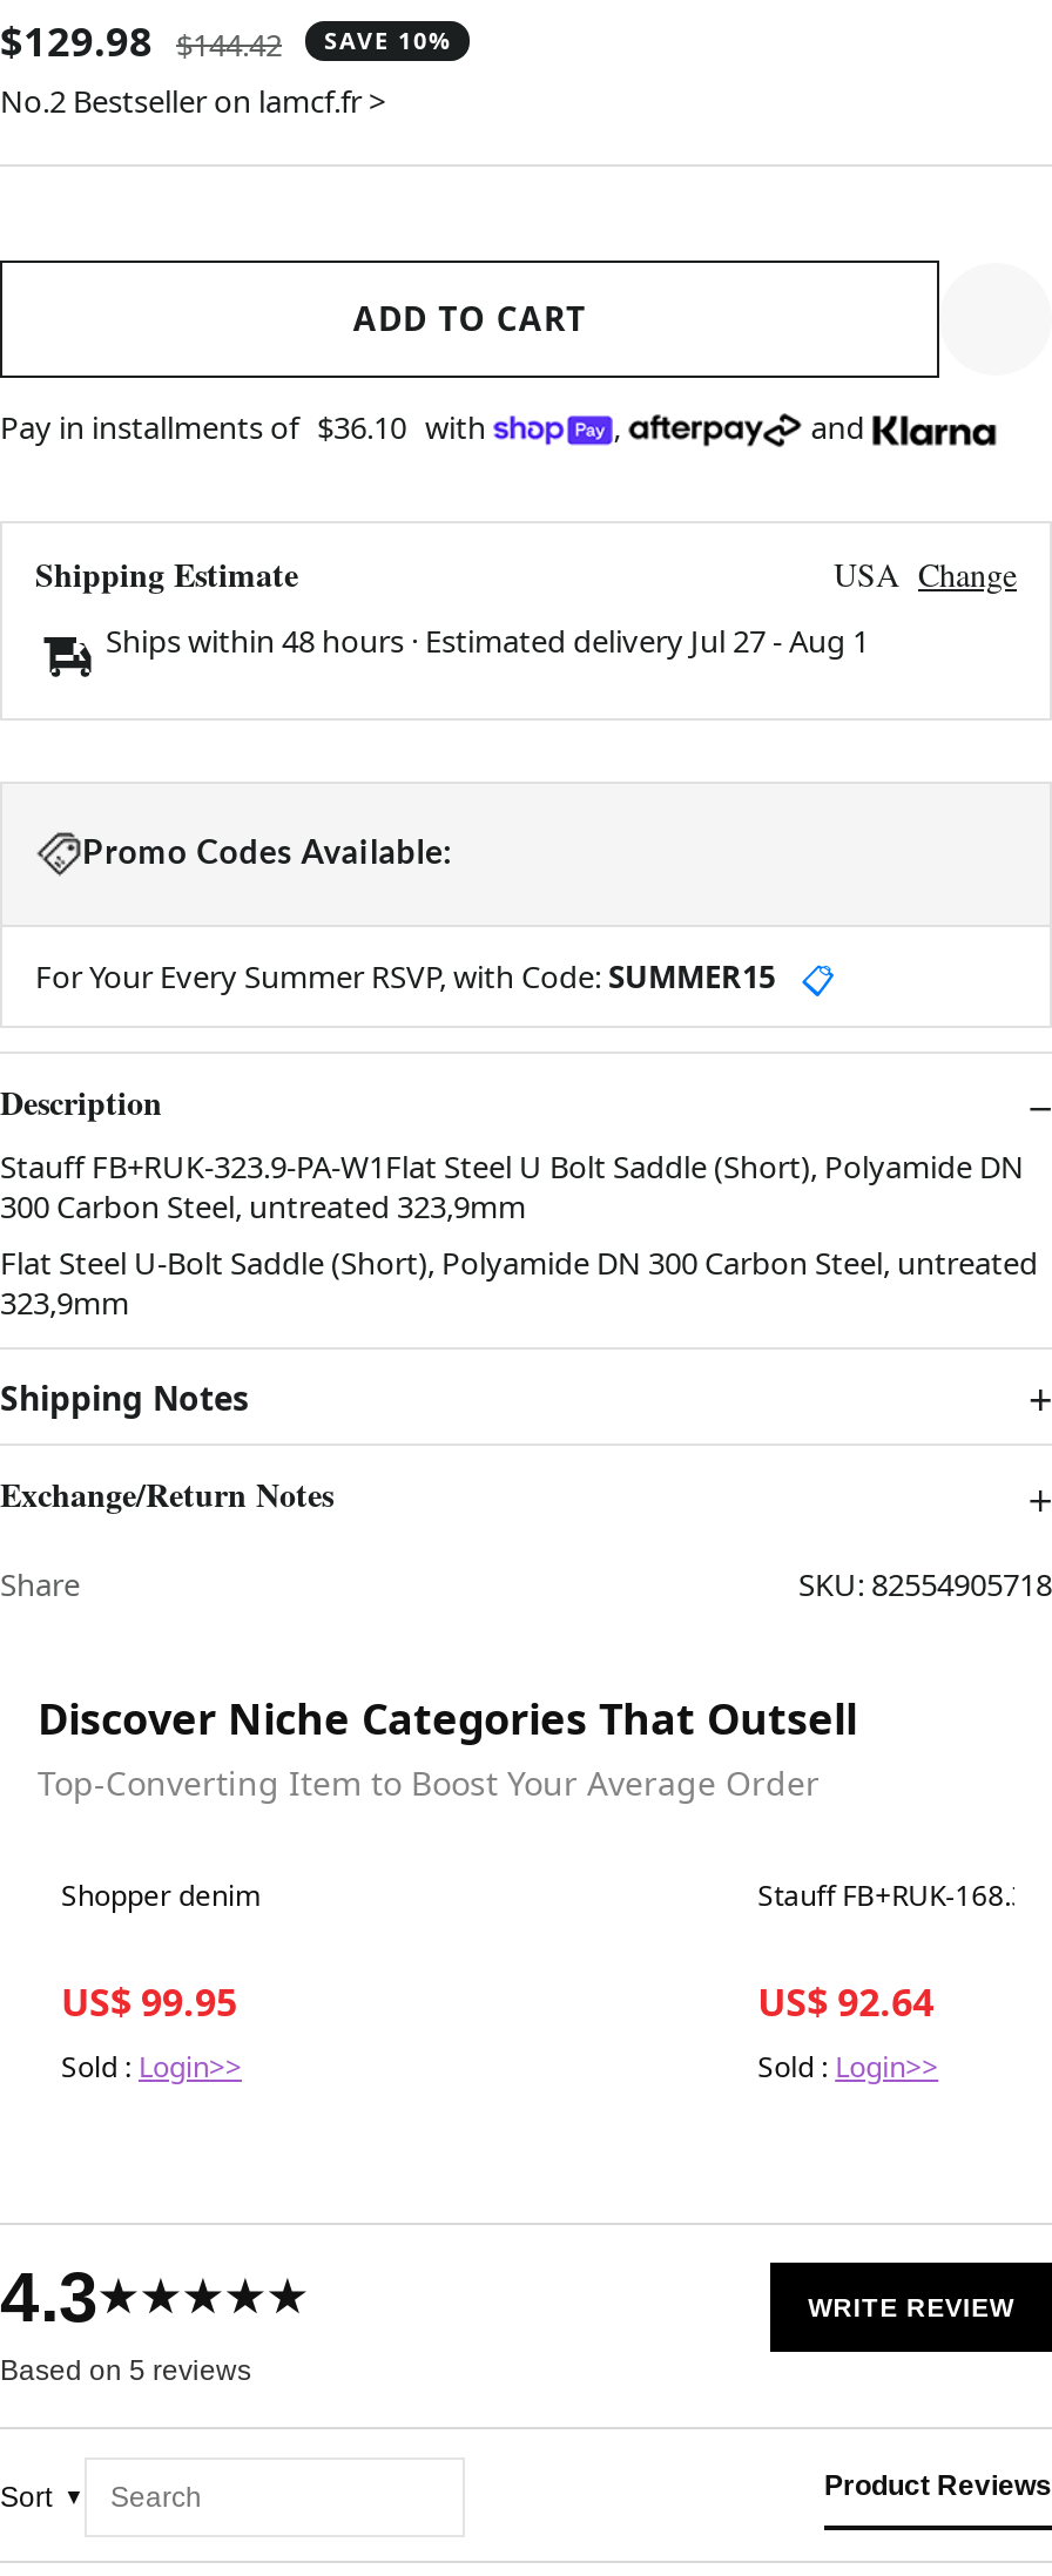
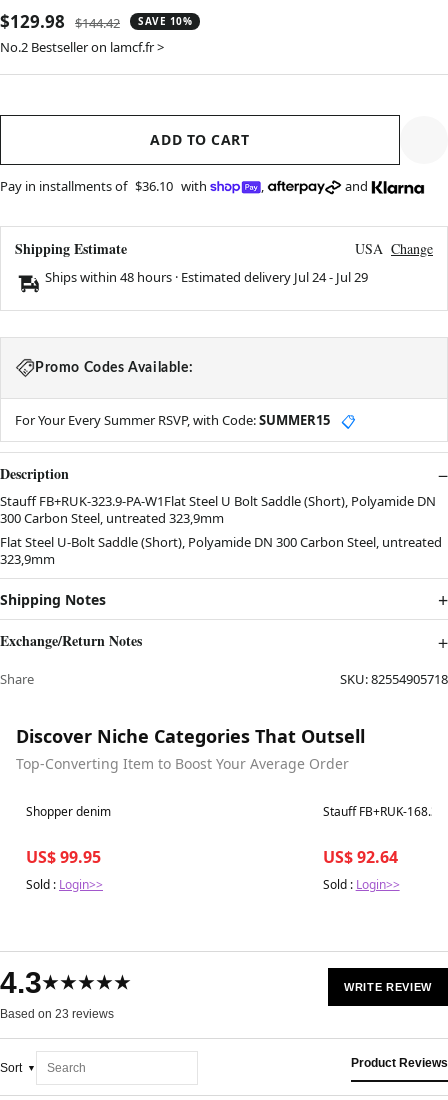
- Ships within 48 hours · Estimated delivery Jul 27 - Aug 1
+ Ships within 48 hours · Estimated delivery Jul 24 - Jul 29

- Based on 5 reviews
+ Based on 23 reviews
